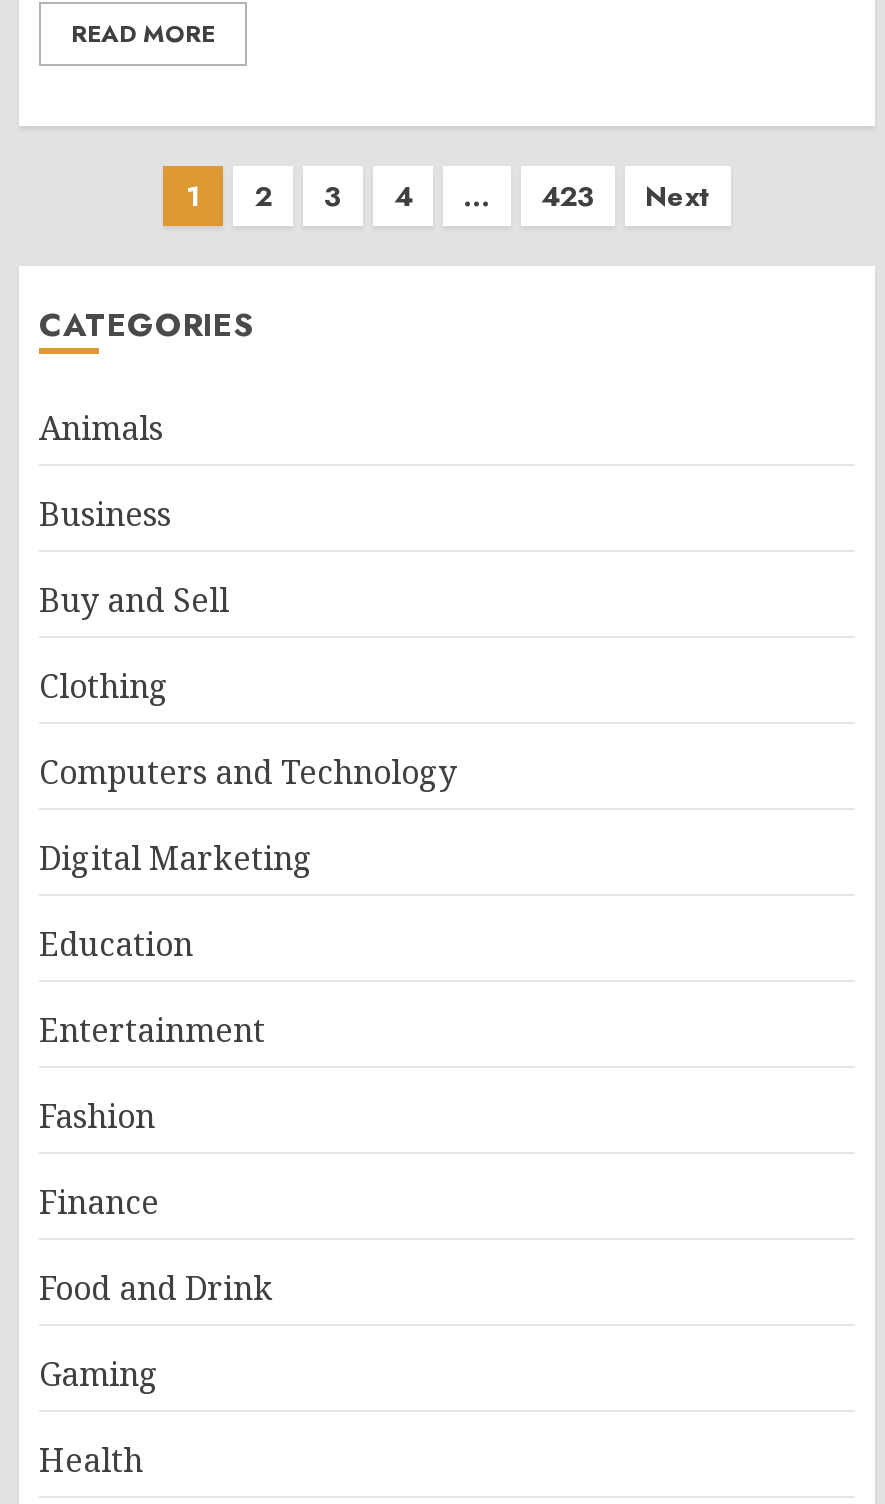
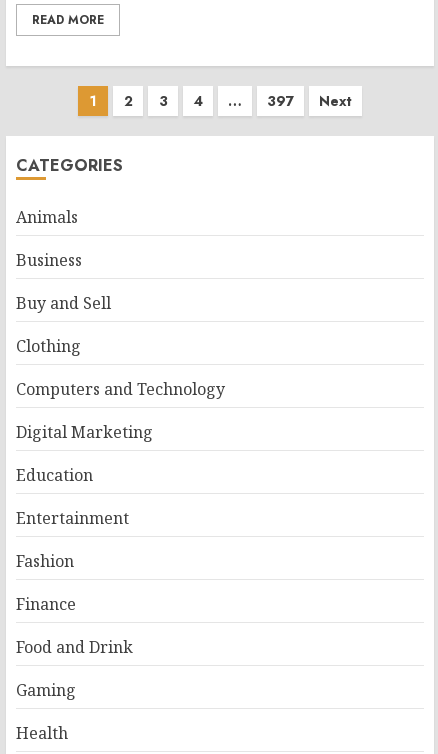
- 423
+ 397
